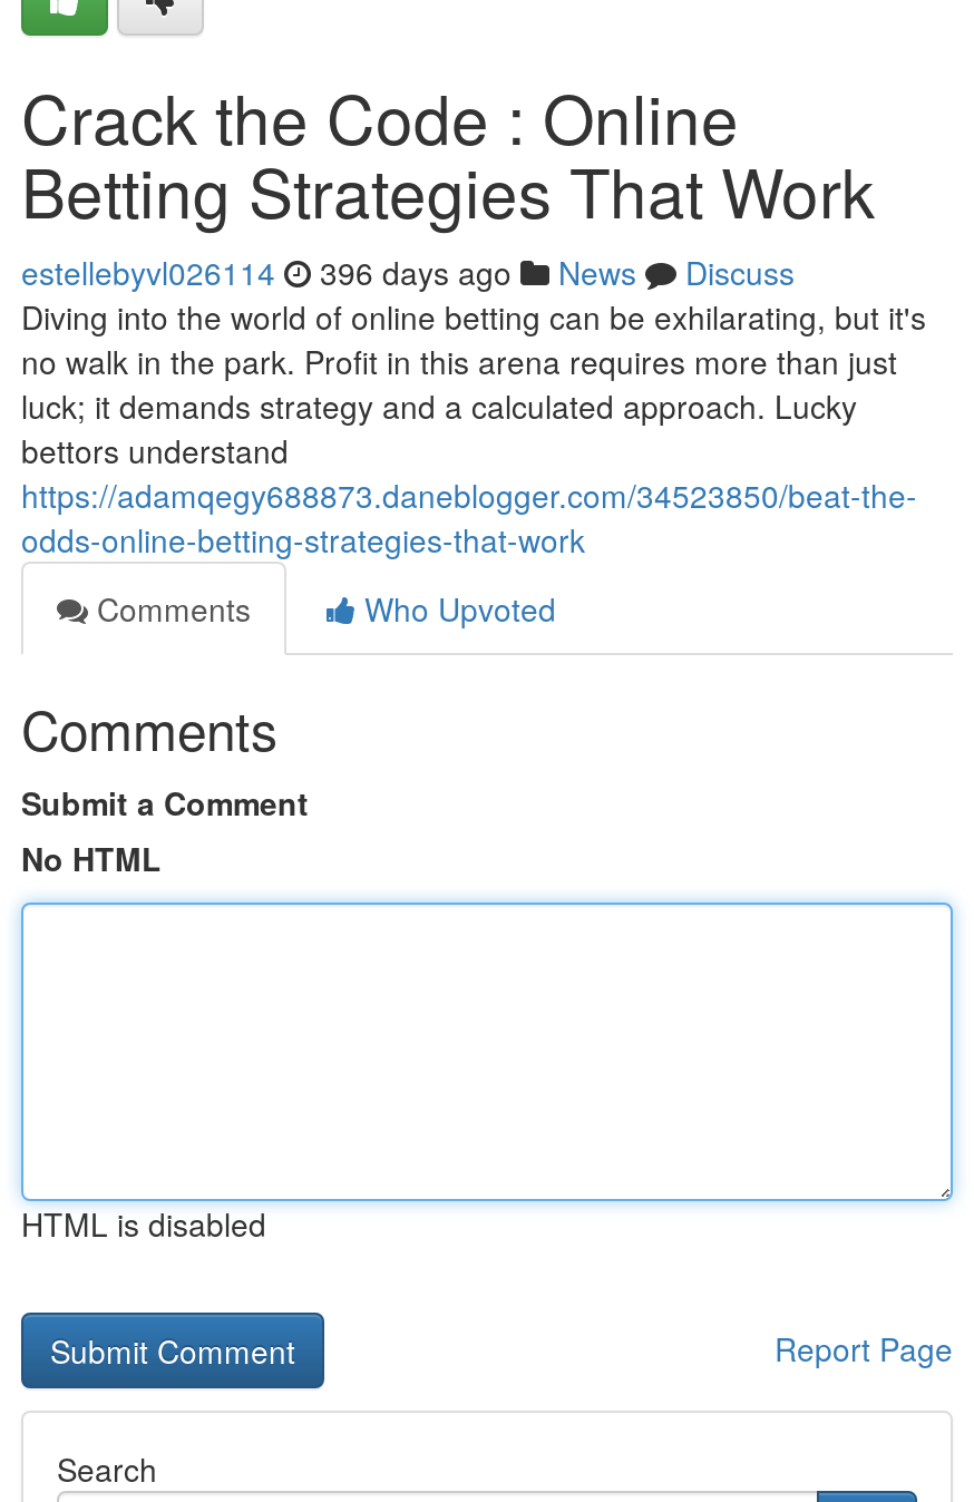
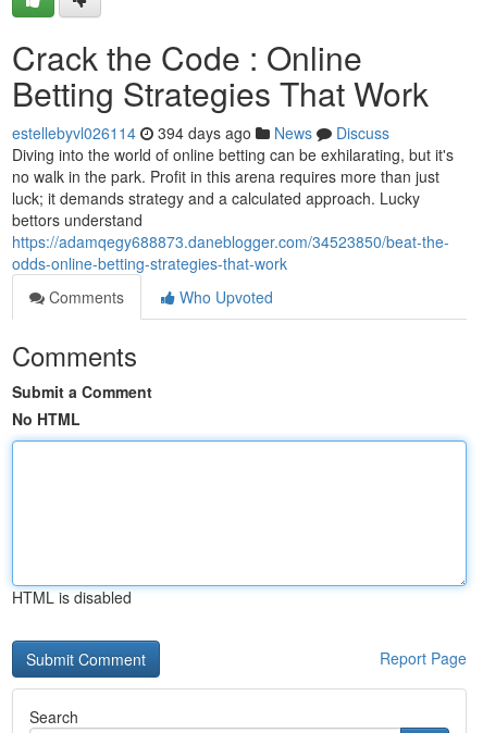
- estellebyvl026114 396 days ago News Discuss
+ estellebyvl026114 394 days ago News Discuss
